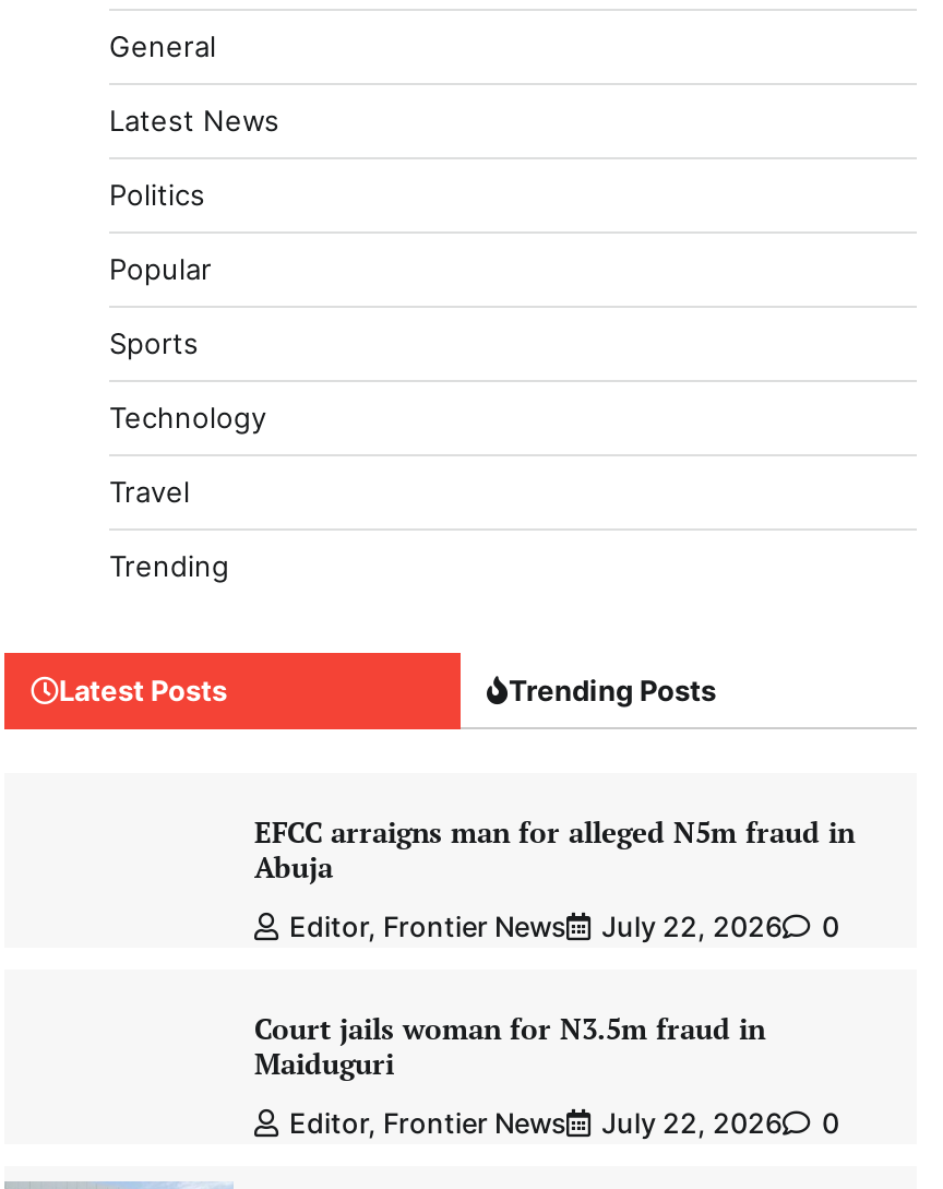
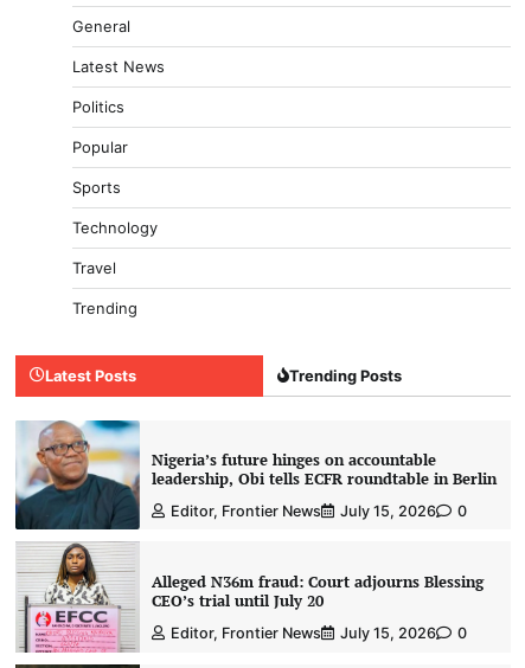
+ [image]

- EFCC arraigns man for alleged N5m fraud in
- Abuja
+ Nigeria’s future hinges on accountable
+ leadership, Obi tells ECFR roundtable in Berlin

- Editor, Frontier News July 22, 2026 0
+ Editor, Frontier News July 15, 2026 0

+ [image]

- Court jails woman for N3.5m fraud in
- Maiduguri
+ Alleged N36m fraud: Court adjourns Blessing
+ CEO’s trial until July 20

- Editor, Frontier News July 22, 2026 0
+ Editor, Frontier News July 15, 2026 0
